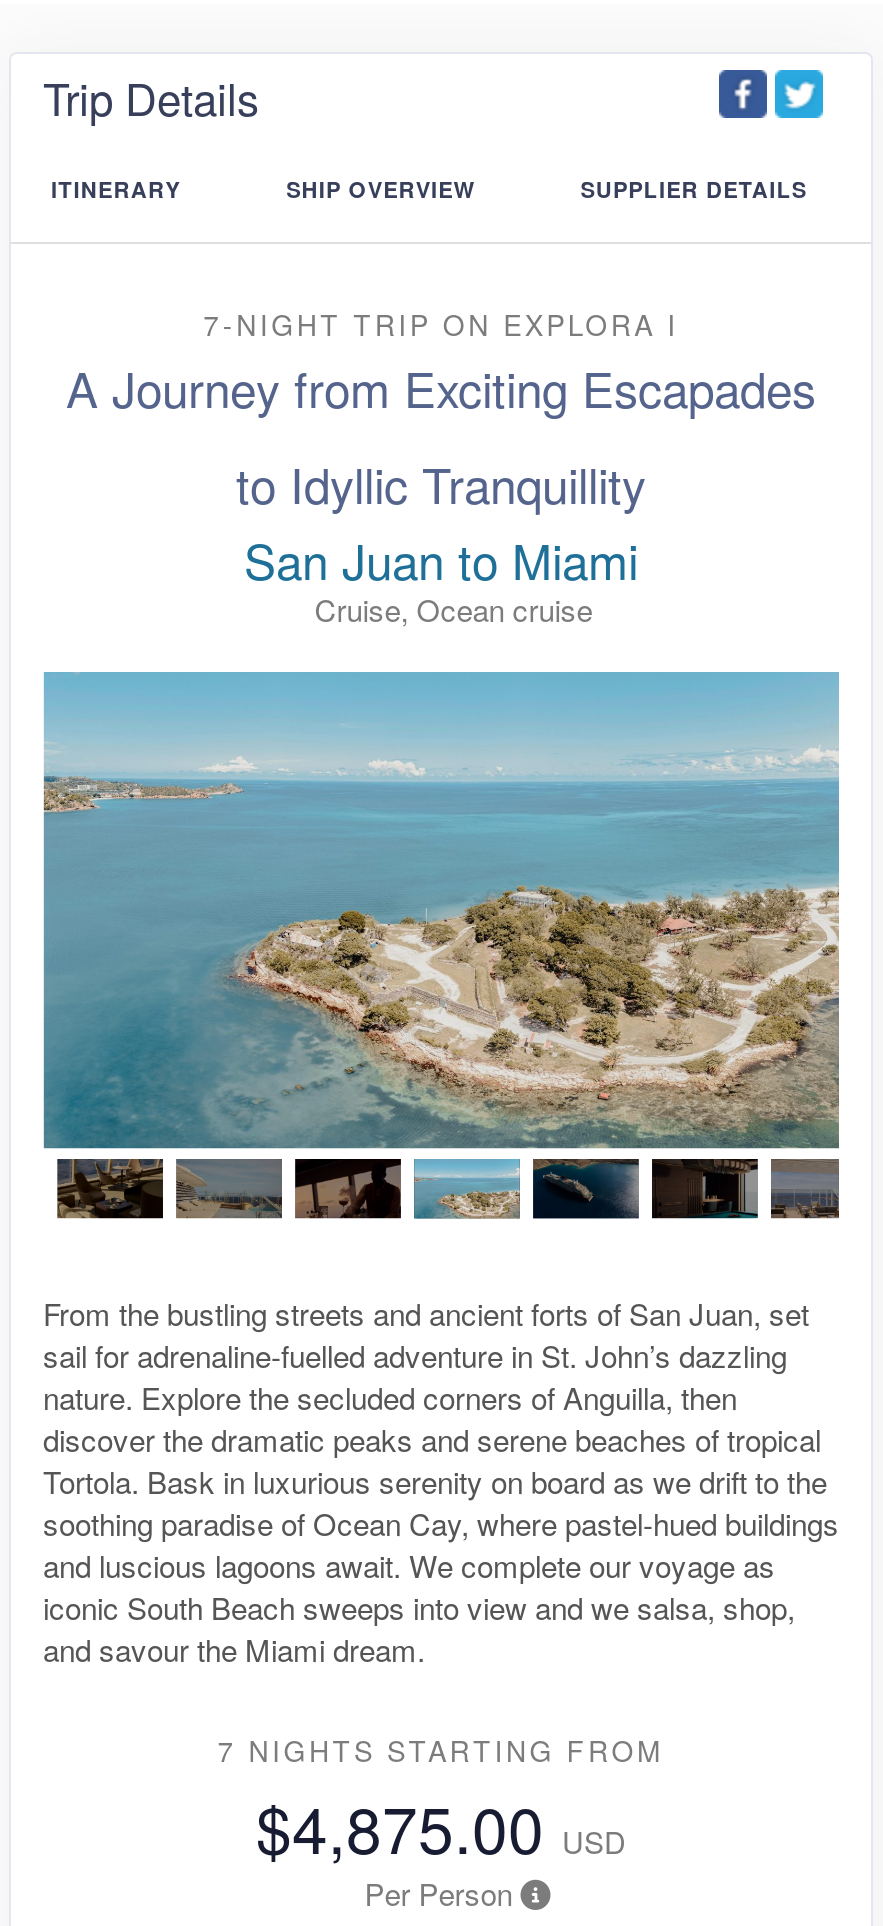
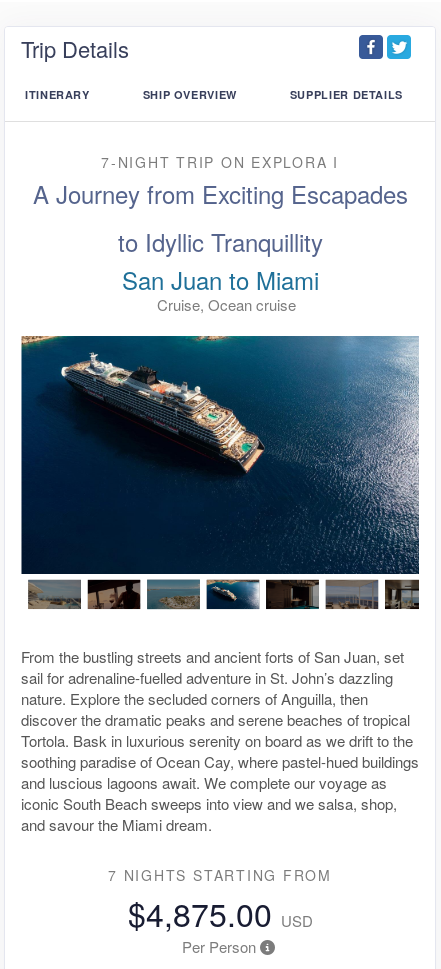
- [image]
+ [image]
